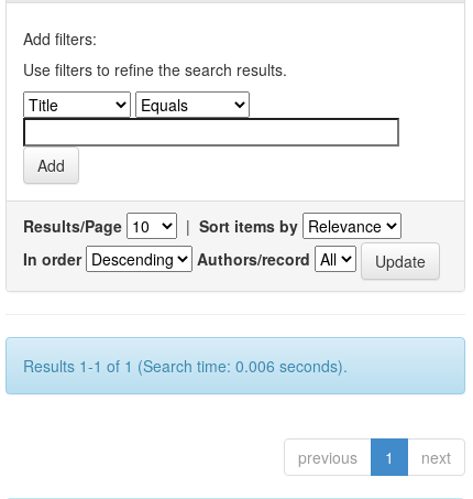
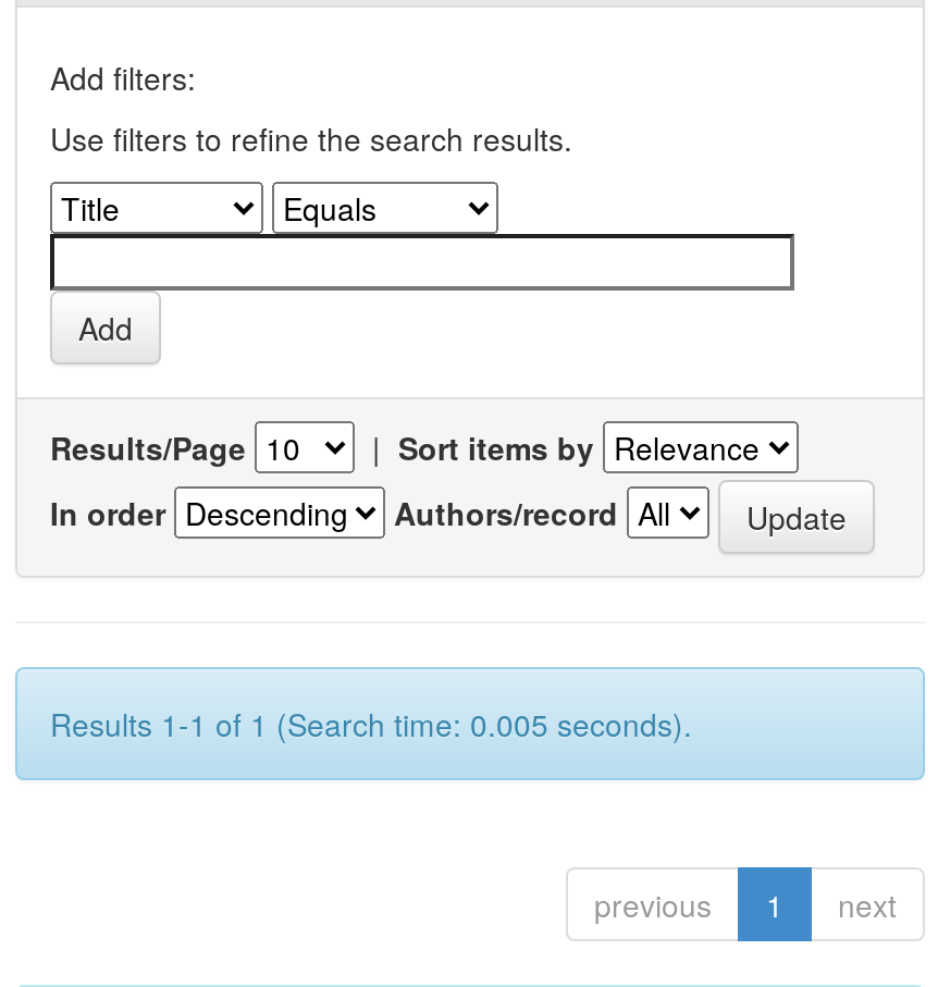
- Results 1-1 of 1 (Search time: 0.006 seconds).
+ Results 1-1 of 1 (Search time: 0.005 seconds).
